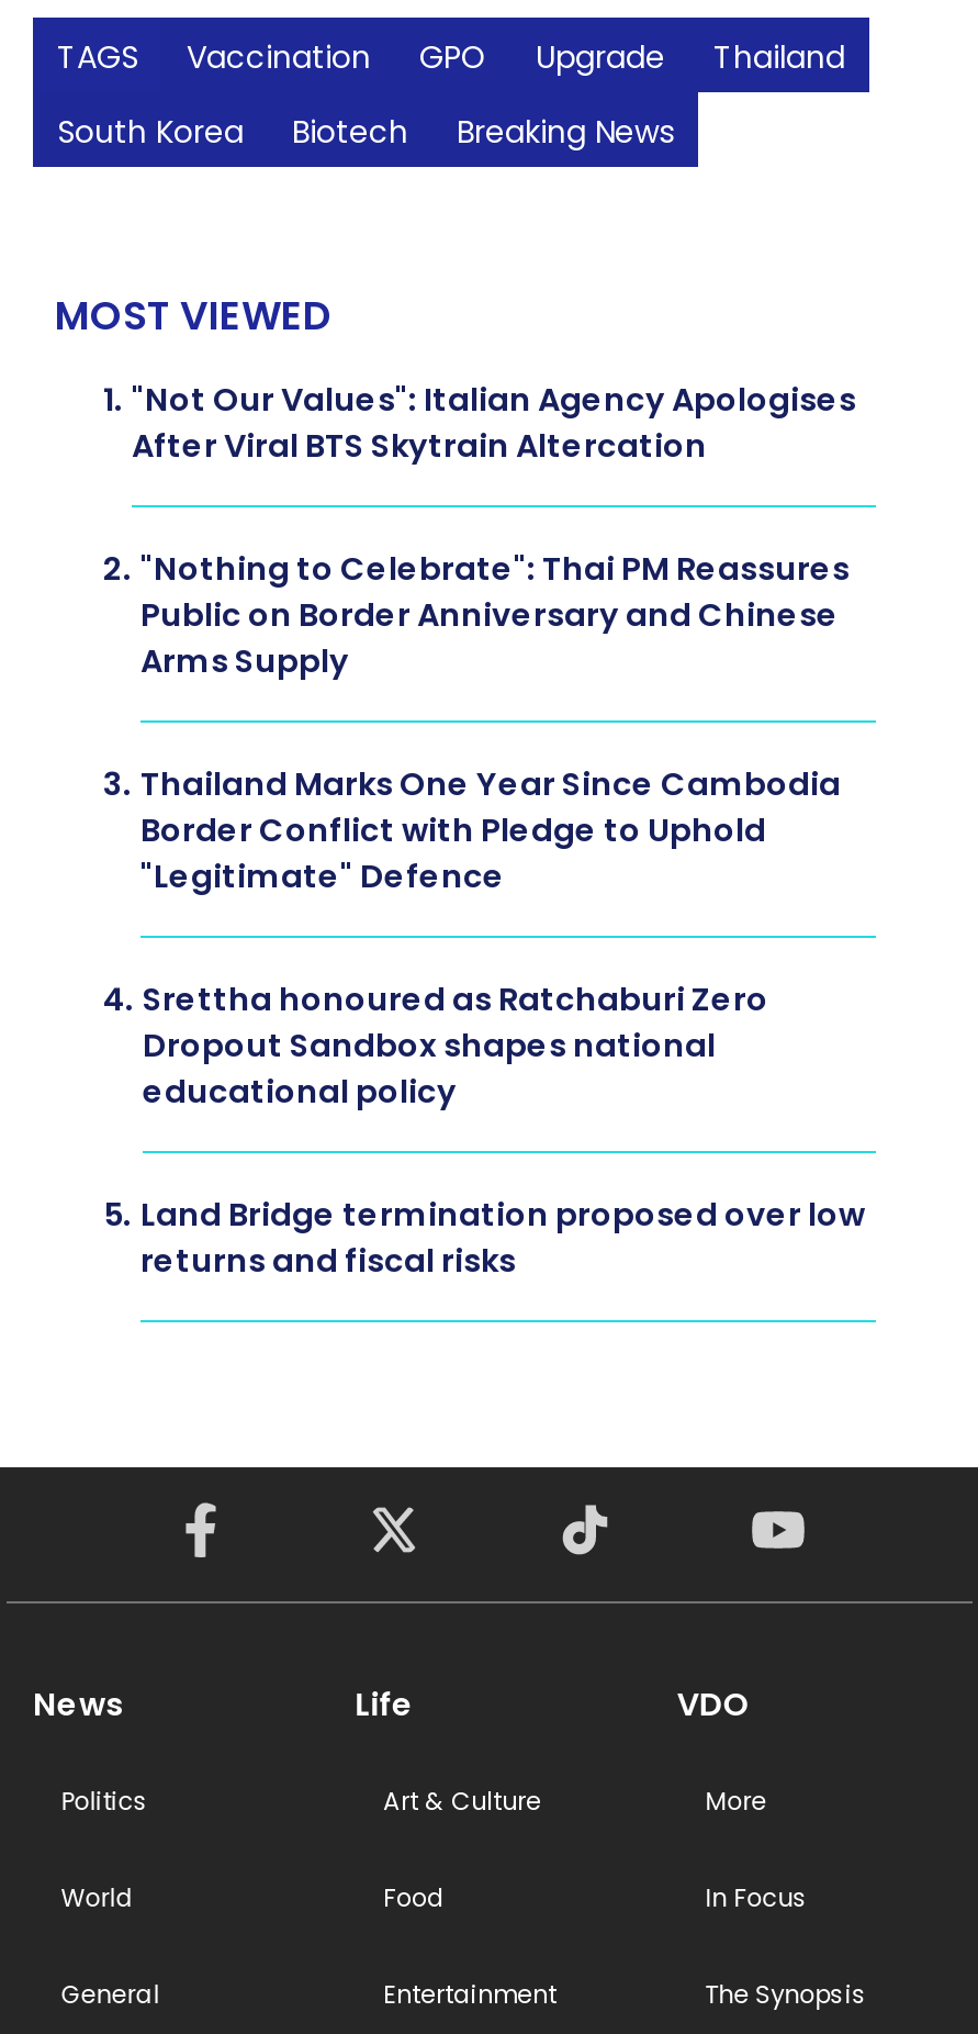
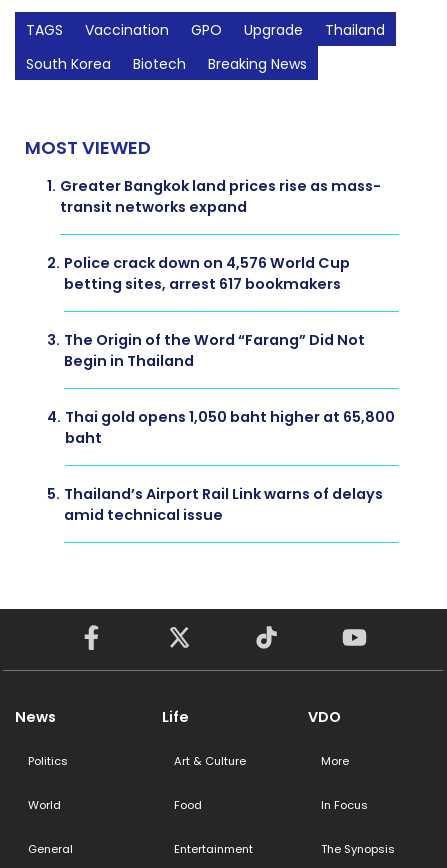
- 1. "Not Our Values": Italian Agency Apologises
- After Viral BTS Skytrain Altercation
+ 1. Greater Bangkok land prices rise as mass-
+ transit networks expand

- 2. "Nothing to Celebrate": Thai PM Reassures
- Public on Border Anniversary and Chinese
- Arms Supply
+ 2. Police crack down on 4,576 World Cup
+ betting sites, arrest 617 bookmakers

- 3. Thailand Marks One Year Since Cambodia
- Border Conflict with Pledge to Uphold
- "Legitimate" Defence
+ 3. The Origin of the Word “Farang” Did Not
+ Begin in Thailand

- 4. Srettha honoured as Ratchaburi Zero
- Dropout Sandbox shapes national
- educational policy
+ 4. Thai gold opens 1,050 baht higher at 65,800
+ baht

- 5. Land Bridge termination proposed over low
- returns and fiscal risks
+ 5. Thailand’s Airport Rail Link warns of delays
+ amid technical issue
